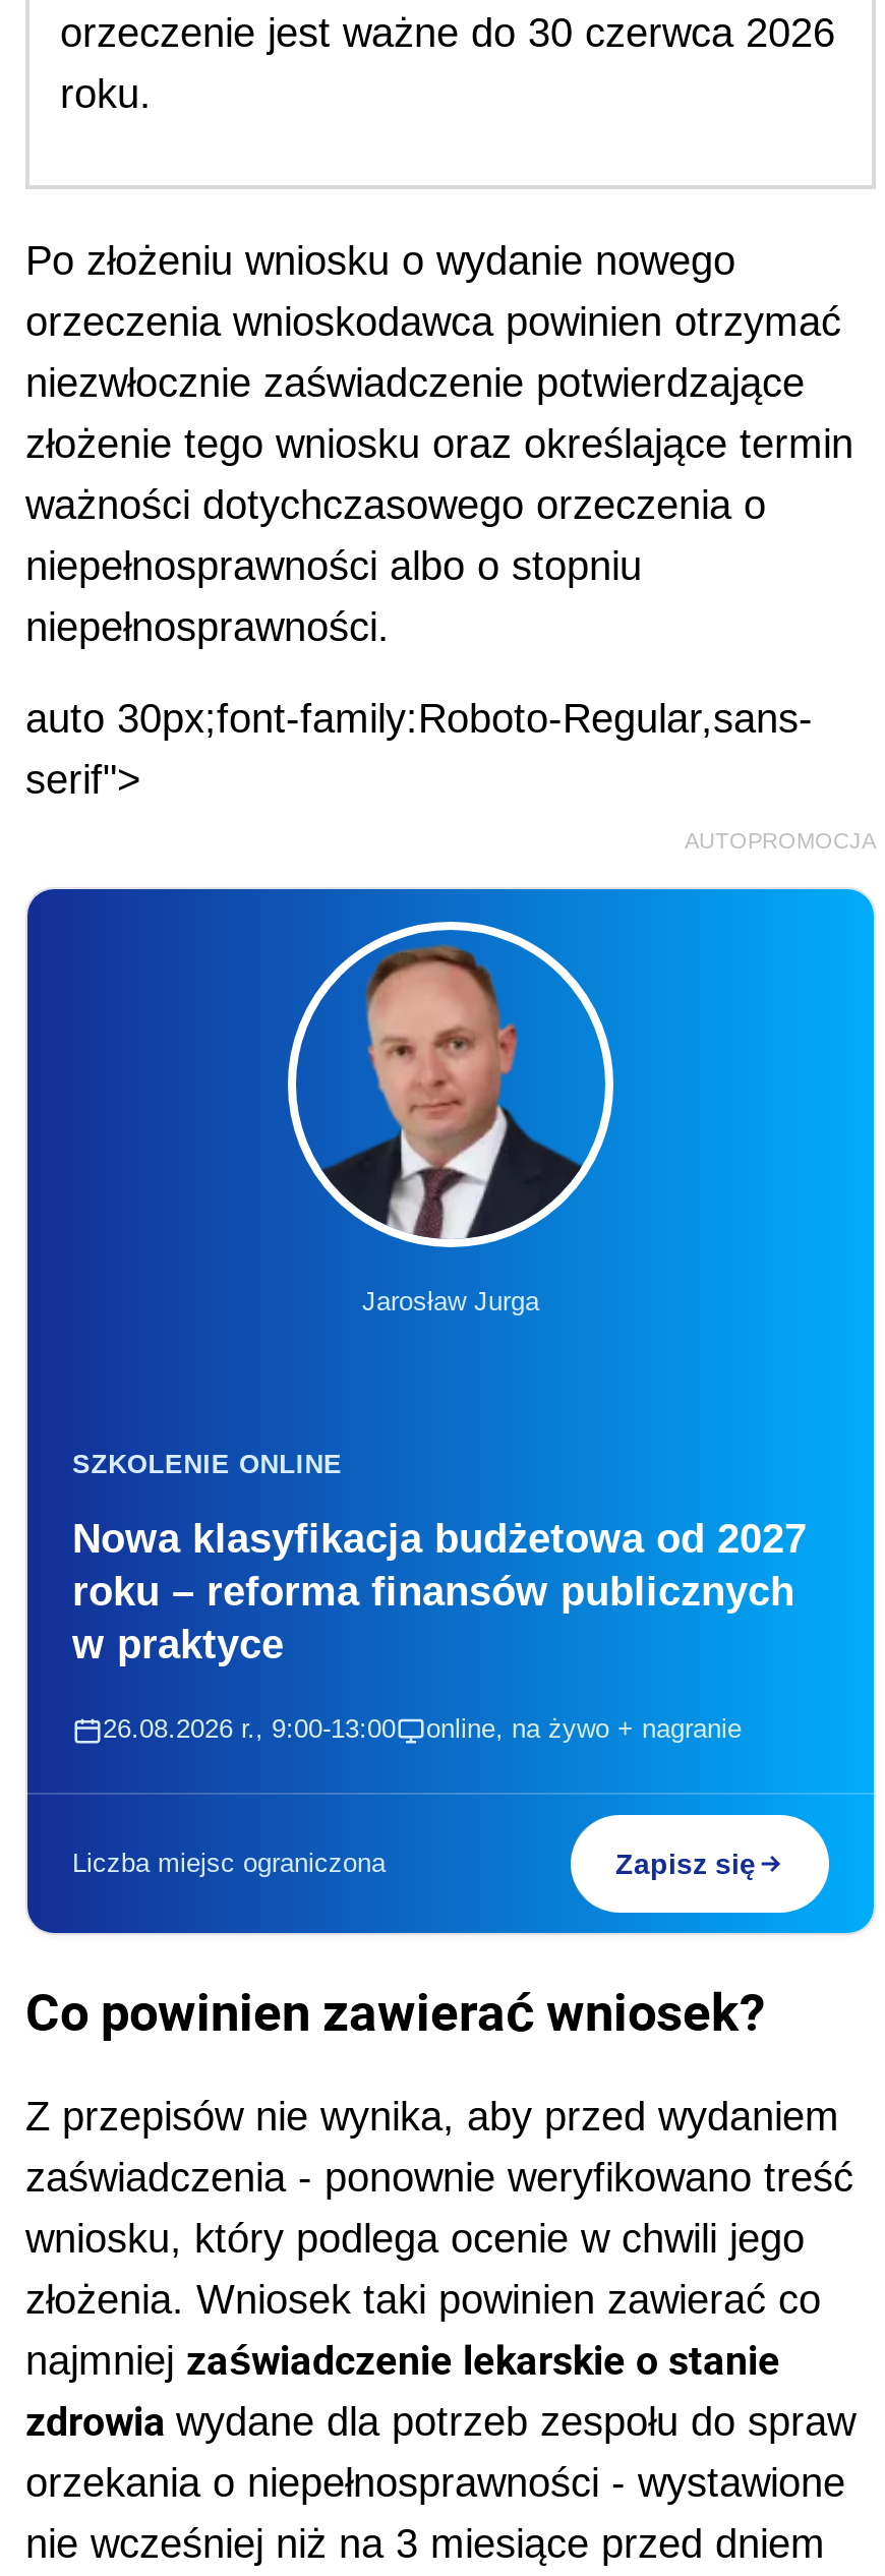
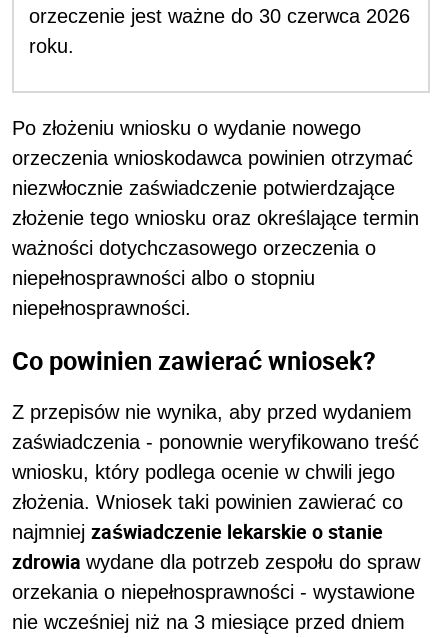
- auto 30px;font-family:Roboto-Regular,sans-
- serif">
- AUTOPROMOCJA

- [image]
- Jarosław Jurga

- SZKOLENIE ONLINE
- Nowa klasyfikacja budżetowa od 2027
- roku – reforma finansów publicznych
- w praktyce
- 26.08.2026 r., 9:00-13:00
- online, na żywo + nagranie

- Liczba miejsc ograniczona
- Zapisz się
